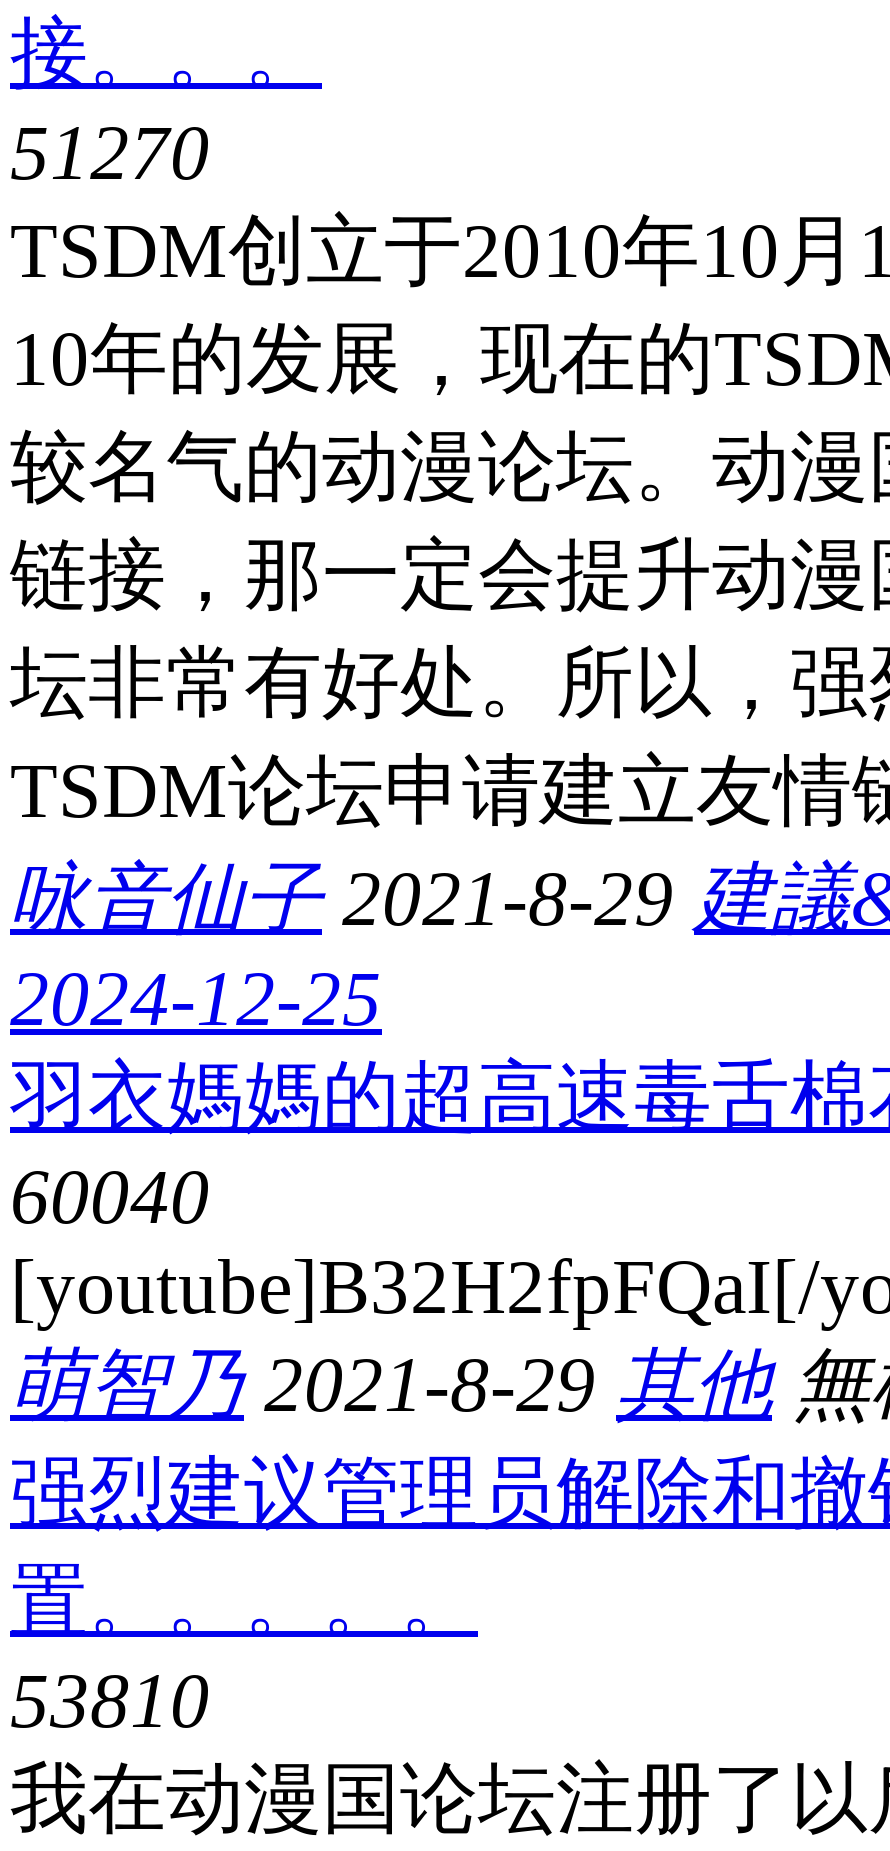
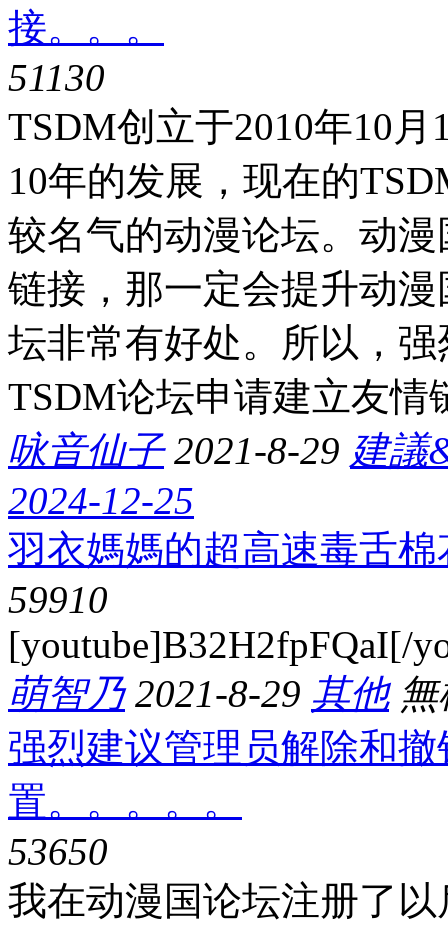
- 51270
+ 51130

- 60040
+ 59910

- 53810
+ 53650
